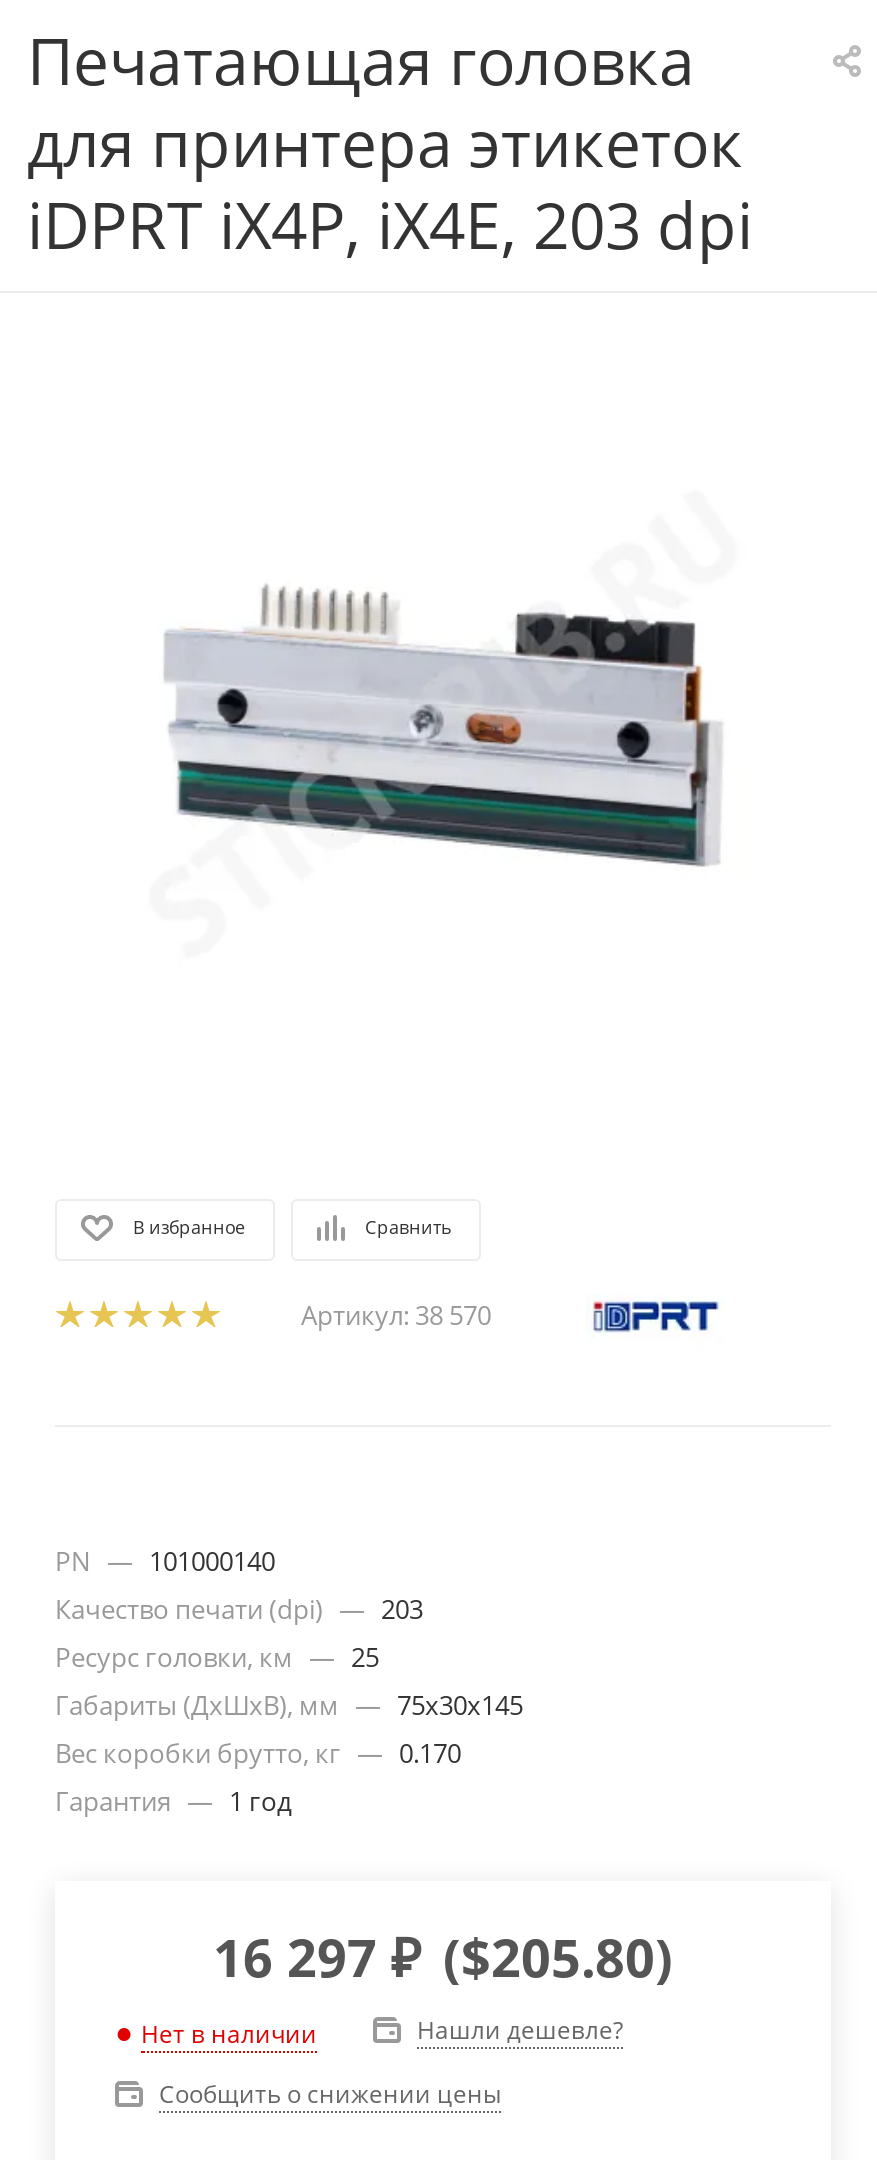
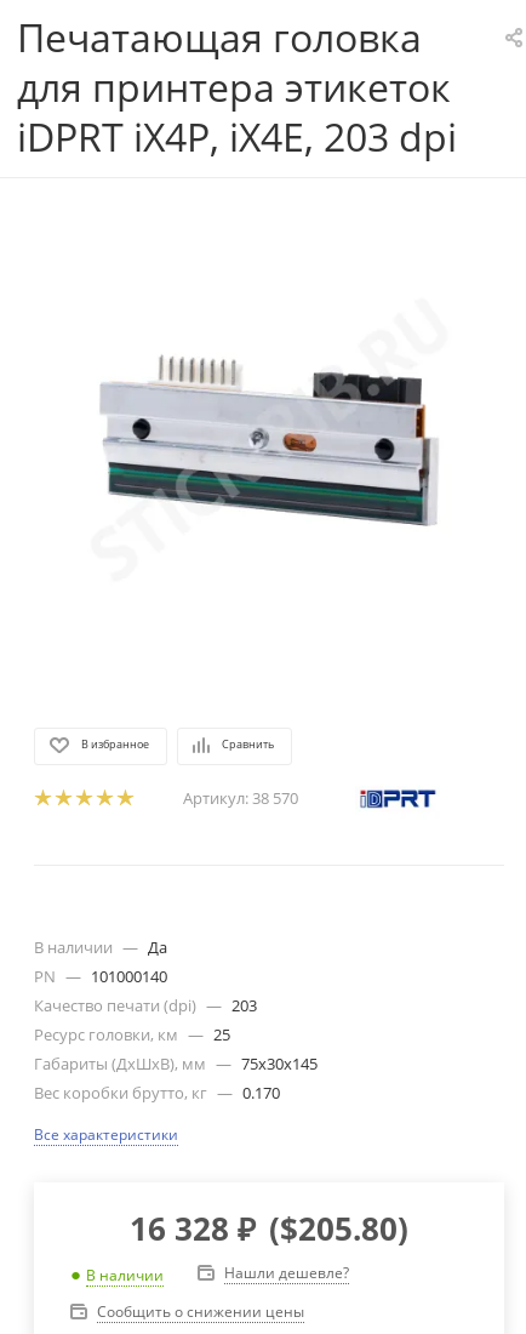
+ В наличии — Да

- Гарантия — 1 год
+ Все характеристики

- 16 297 ₽ ($205.80)
- Нет в наличии
+ 16 328 ₽ ($205.80)
+ В наличии
